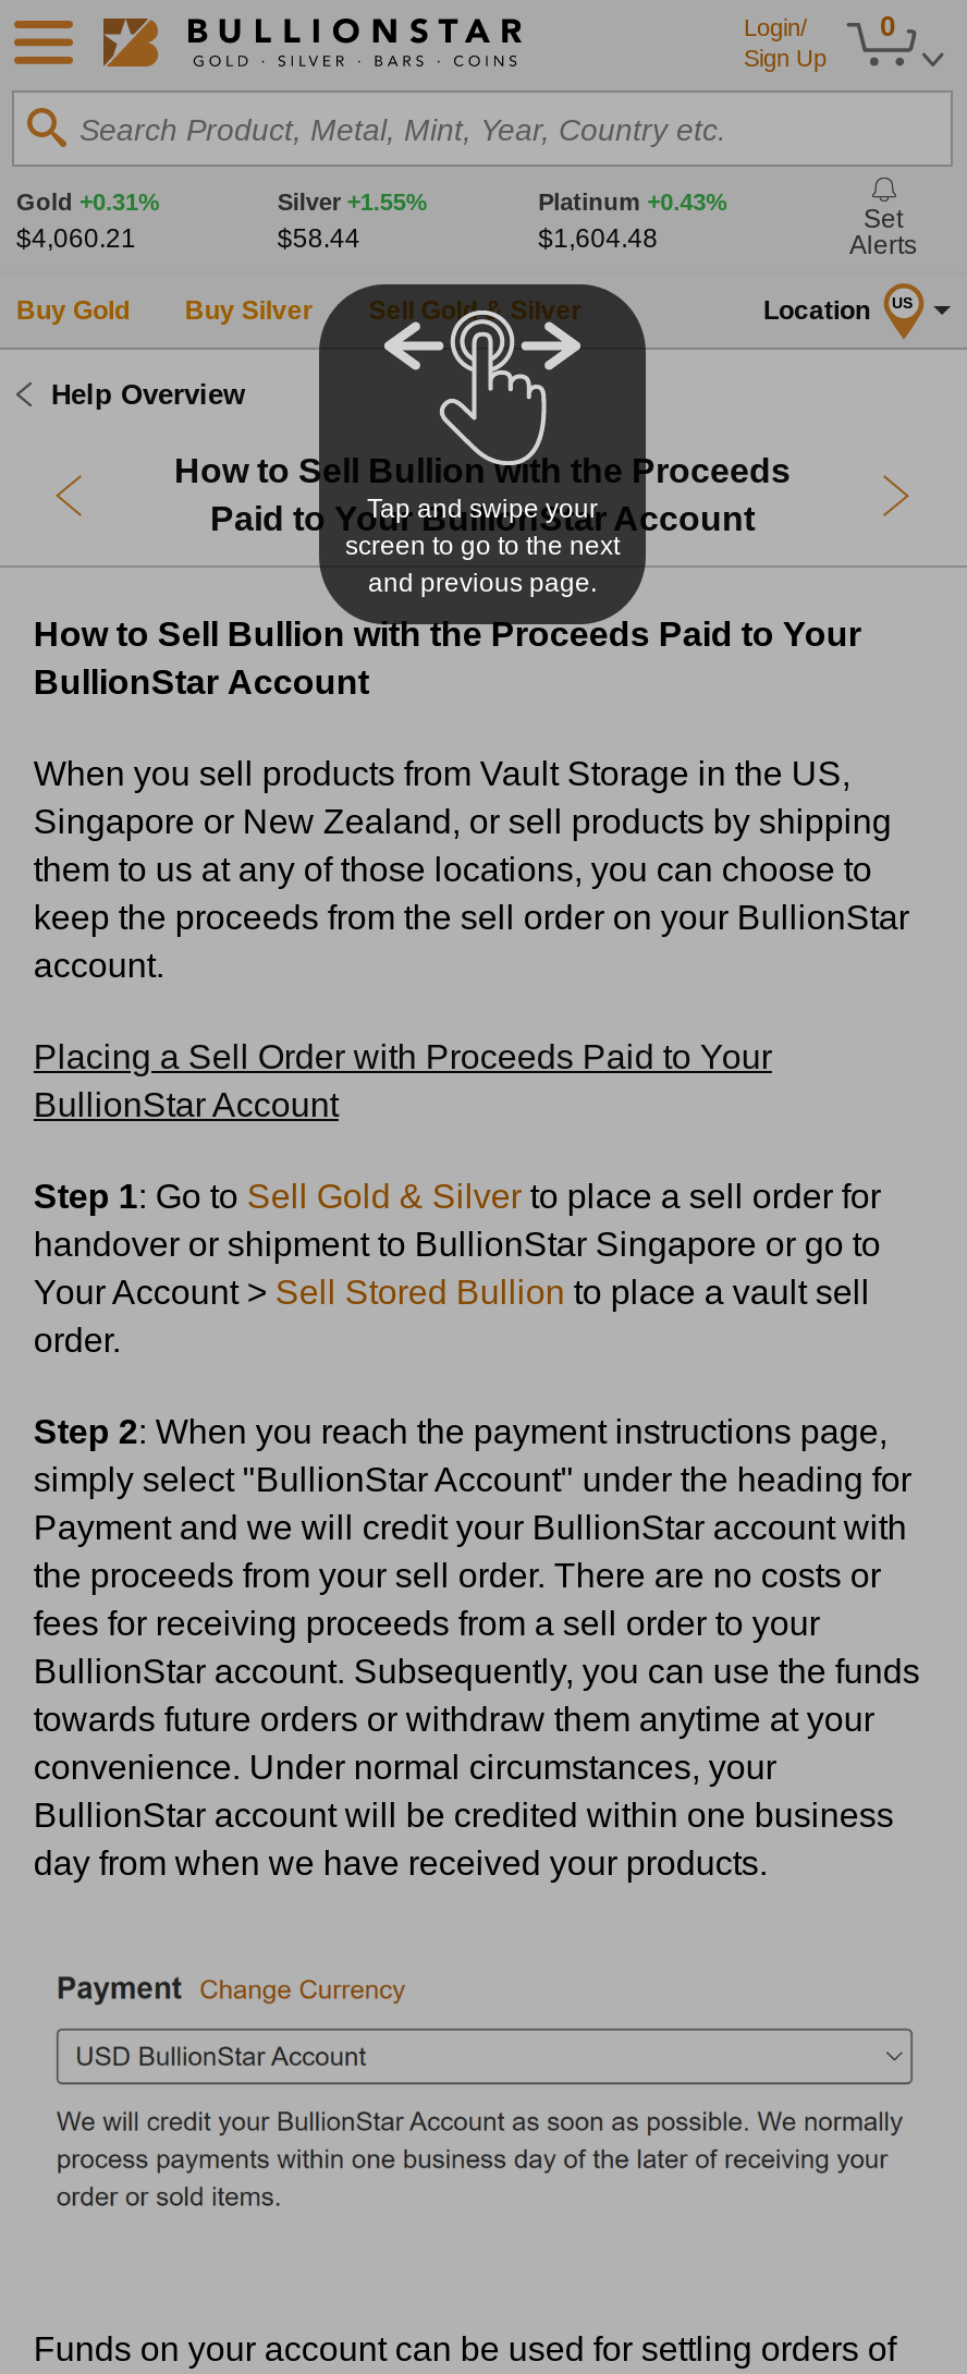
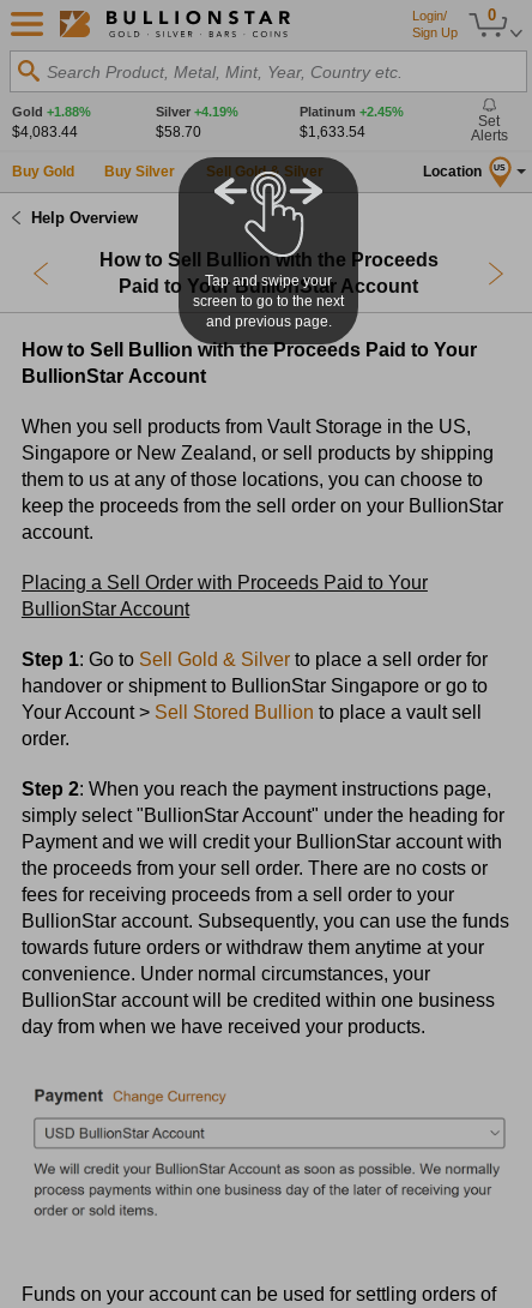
- Gold +0.31%
+ Gold +1.88%

- Silver +1.55%
+ Silver +4.19%

- Platinum +0.43%
+ Platinum +2.45%

- $4,060.21
+ $4,083.44

- $58.44
+ $58.70

- $1,604.48
+ $1,633.54
